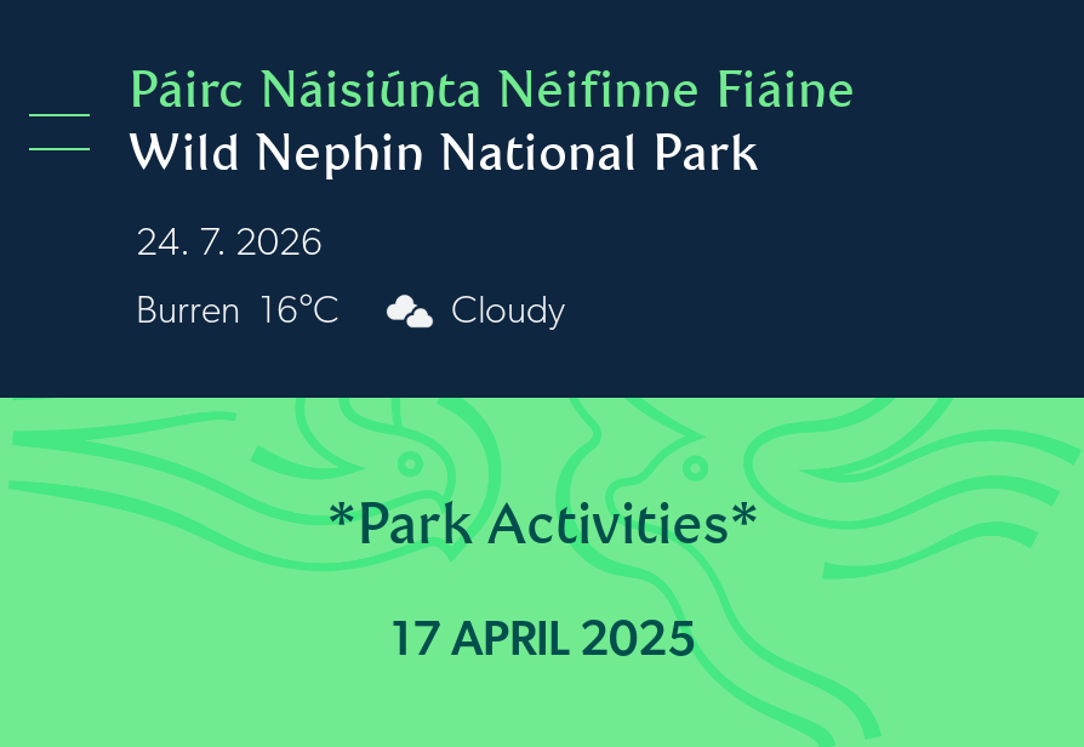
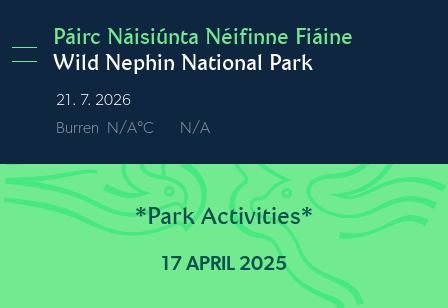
- 24. 7. 2026
+ 21. 7. 2026

- Burren 16°C
- Cloudy
+ Burren N/A°C
+ N/A
